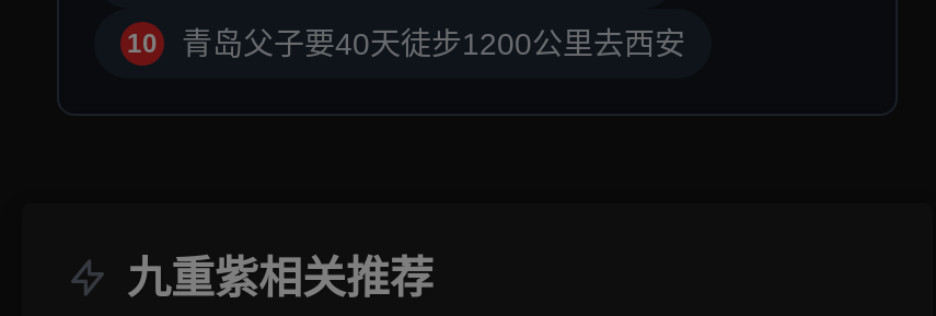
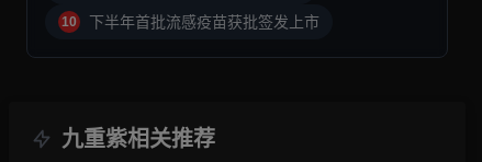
- 青岛父子要40天徒步1200公里去西安
+ 下半年首批流感疫苗获批签发上市
